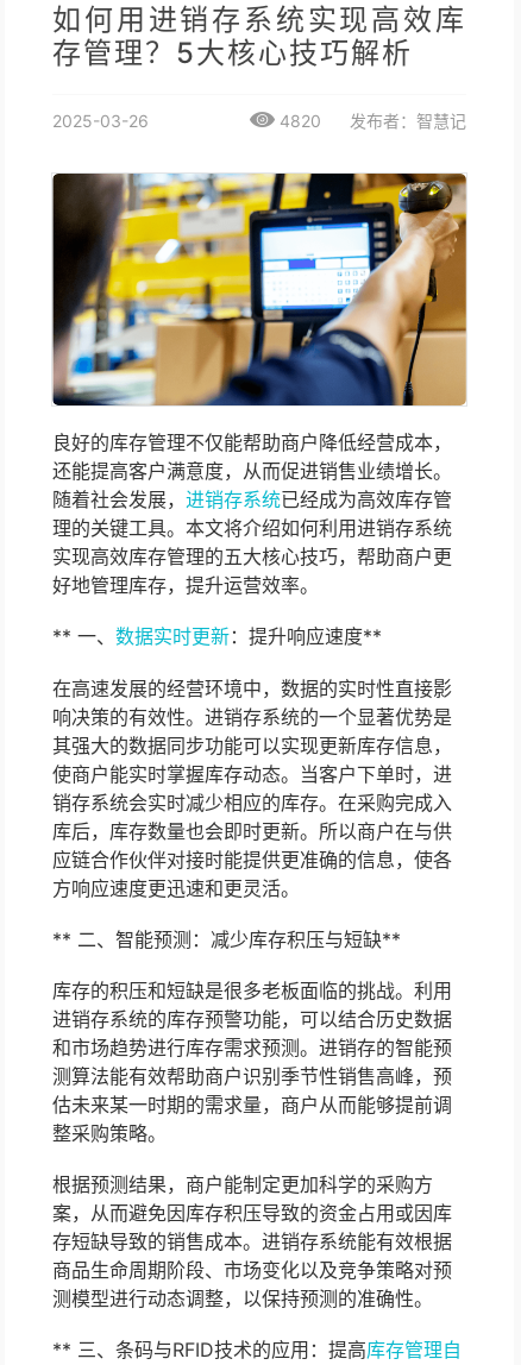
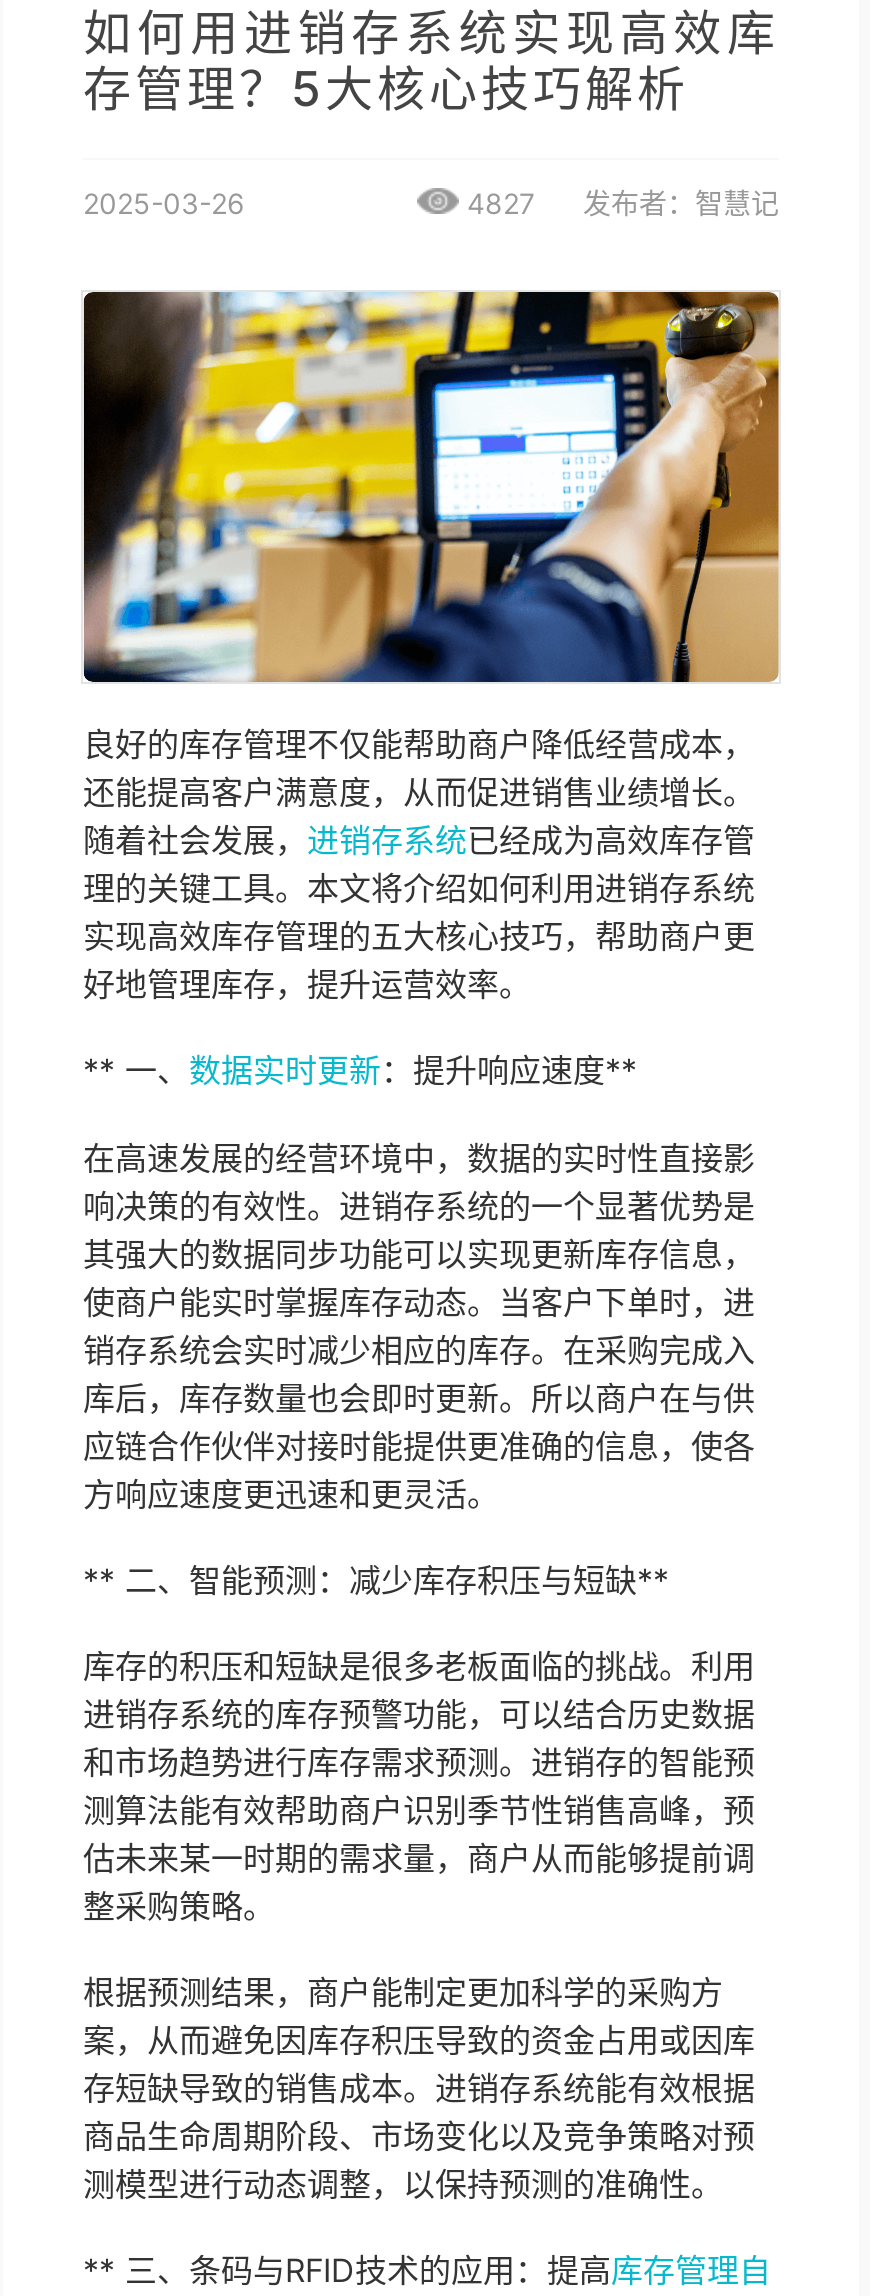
- 4820 发布者：智慧记
+ 4827 发布者：智慧记
